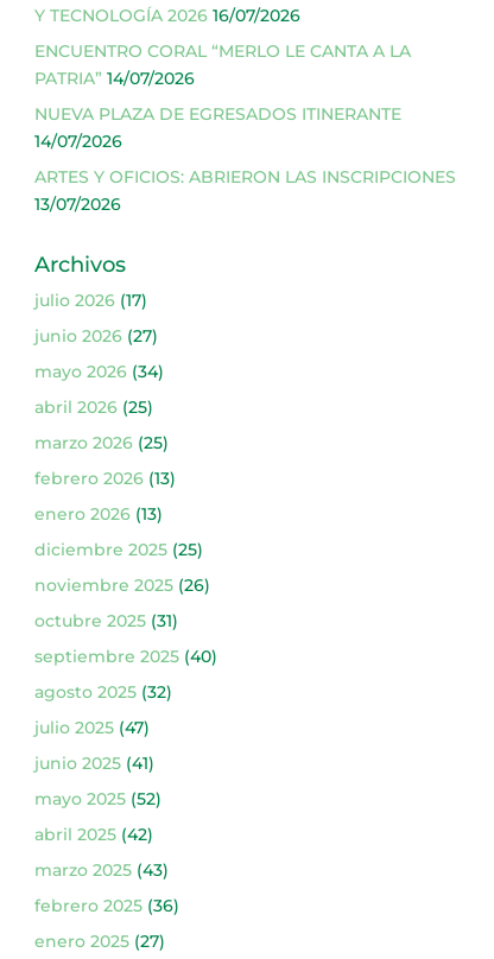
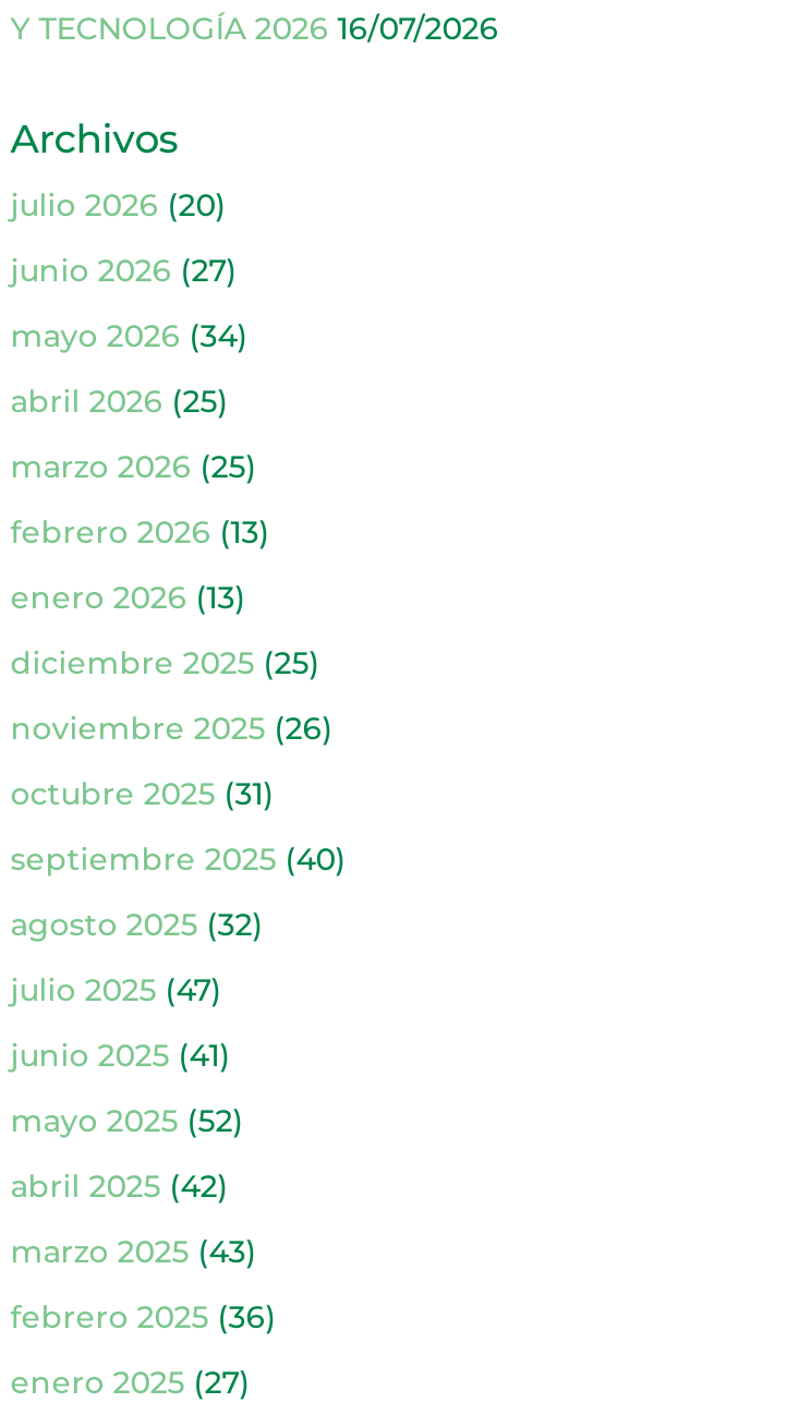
- ENCUENTRO CORAL “MERLO LE CANTA A LA
- PATRIA” 14/07/2026
- NUEVA PLAZA DE EGRESADOS ITINERANTE
- 14/07/2026
- ARTES Y OFICIOS: ABRIERON LAS INSCRIPCIONES
- 13/07/2026

- julio 2026 (17)
+ julio 2026 (20)
